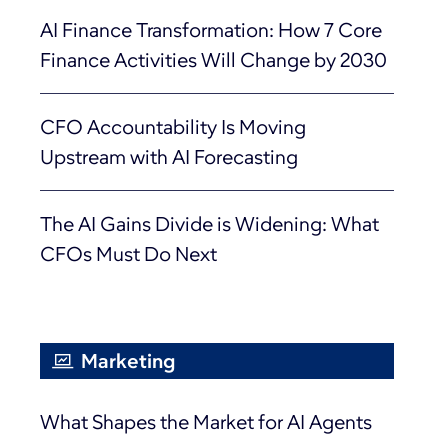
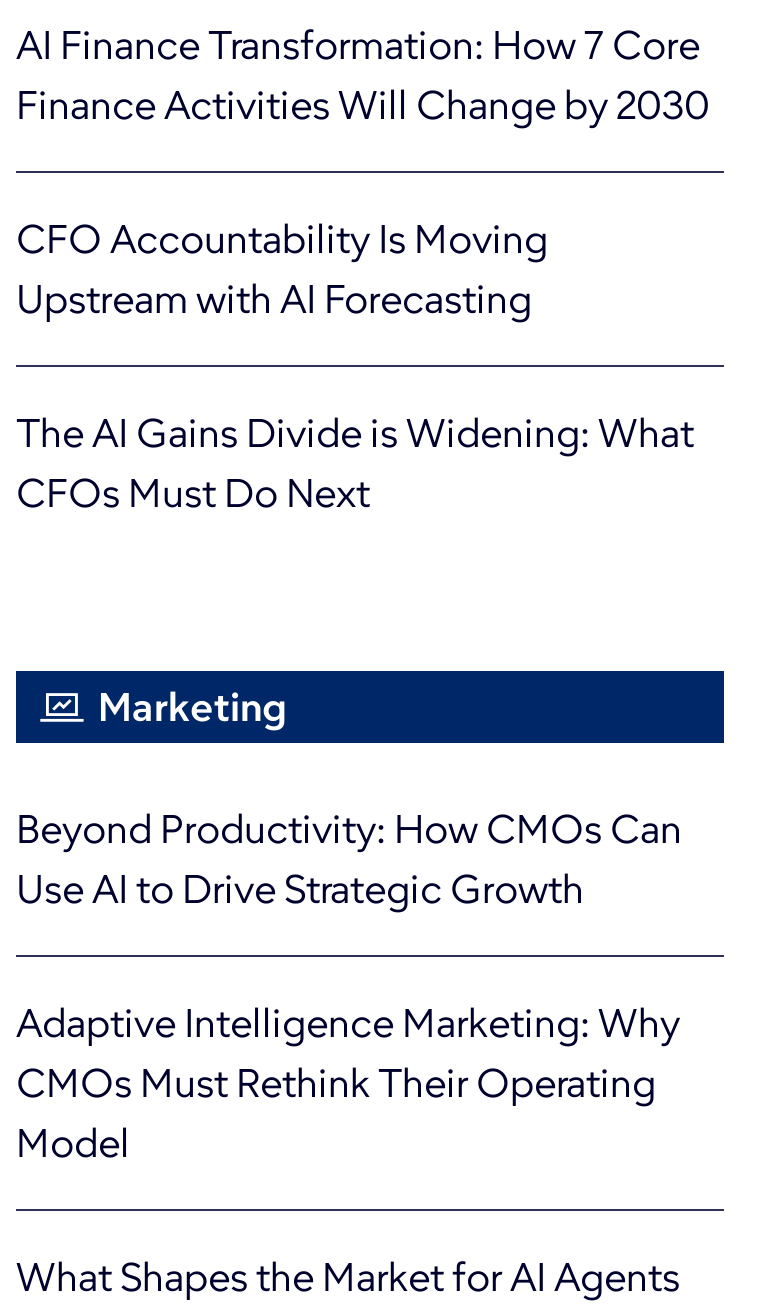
+ Beyond Productivity: How CMOs Can
+ Use AI to Drive Strategic Growth
+ Adaptive Intelligence Marketing: Why
+ CMOs Must Rethink Their Operating
+ Model
